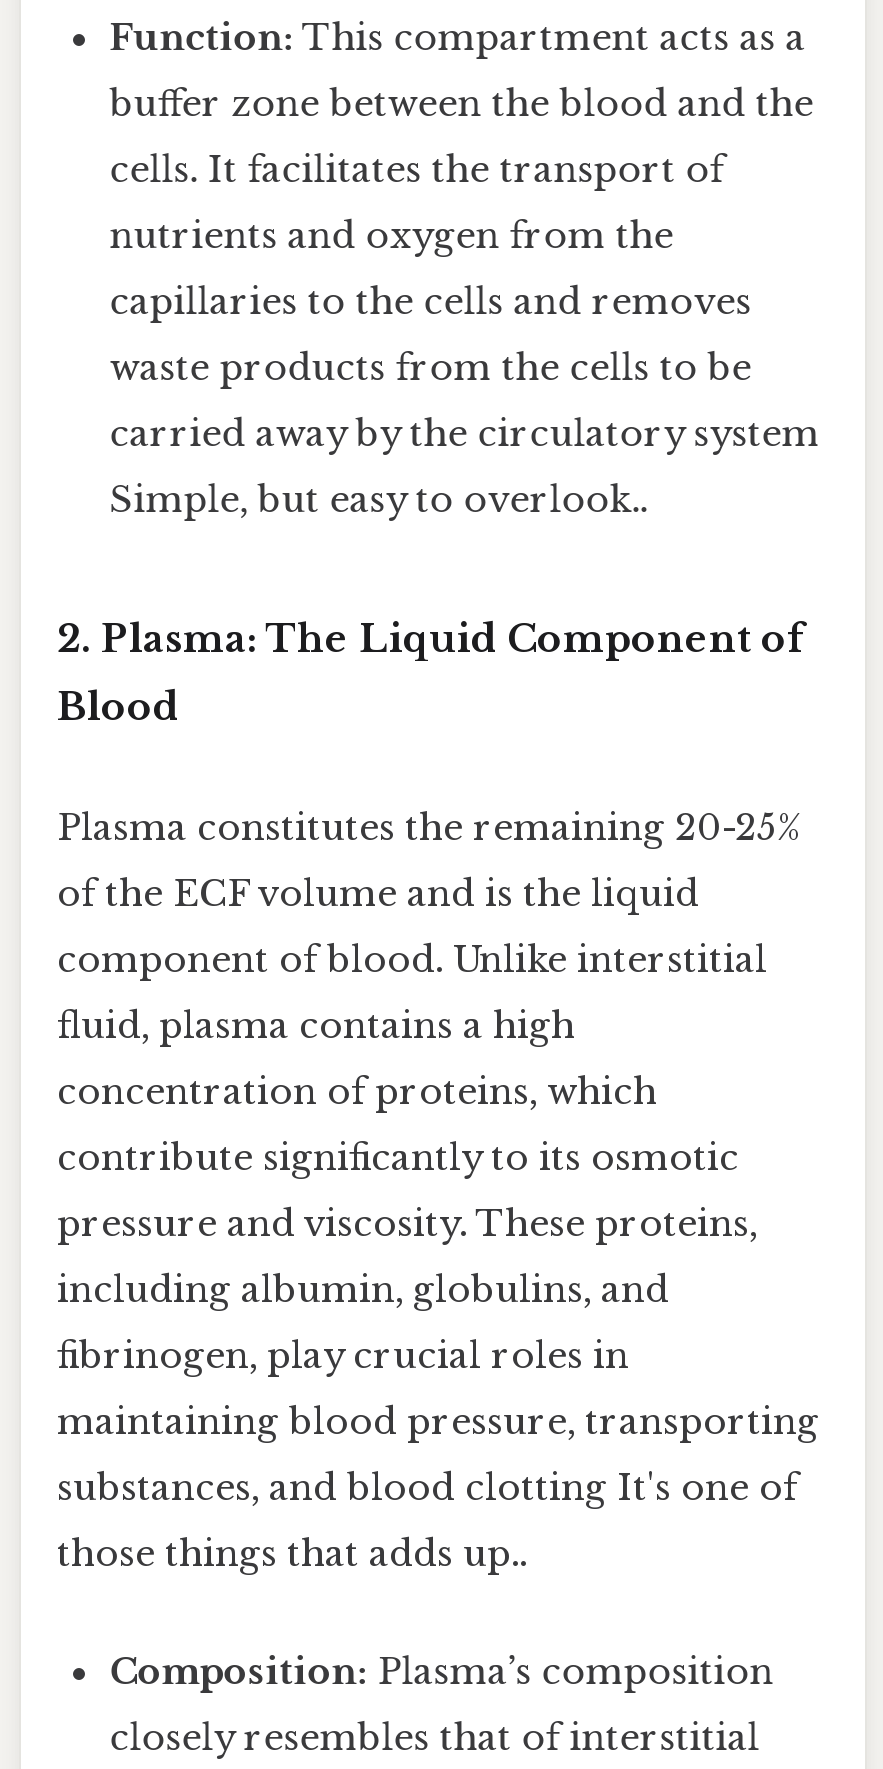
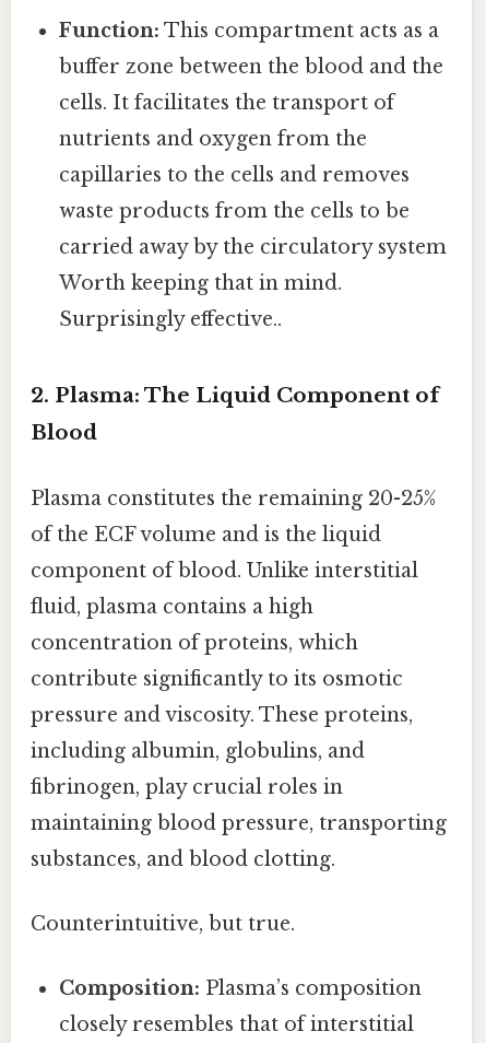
- Simple, but easy to overlook..
+ Worth keeping that in mind.
+ Surprisingly effective..

- substances, and blood clotting It's one of
+ substances, and blood clotting.

- those things that adds up..
+ Counterintuitive, but true.
